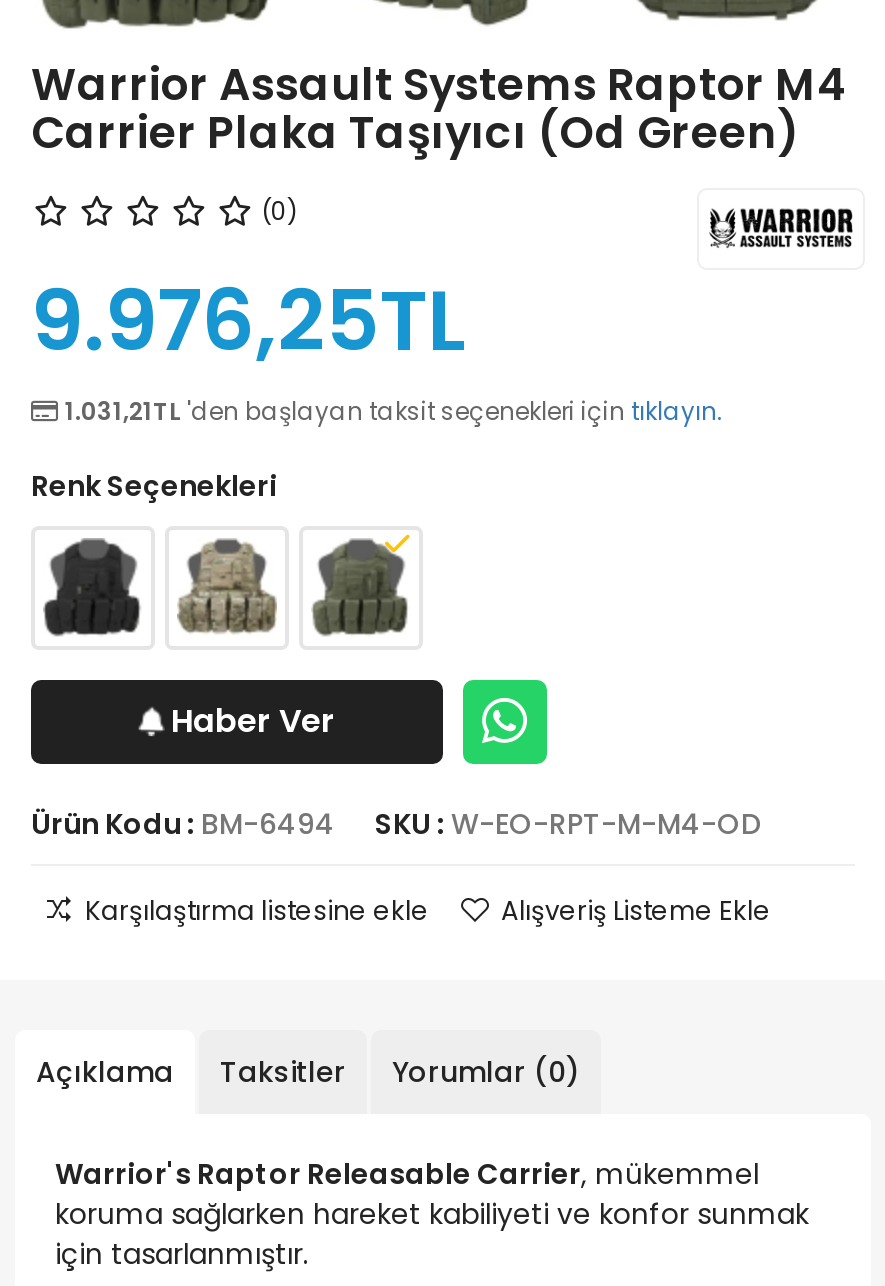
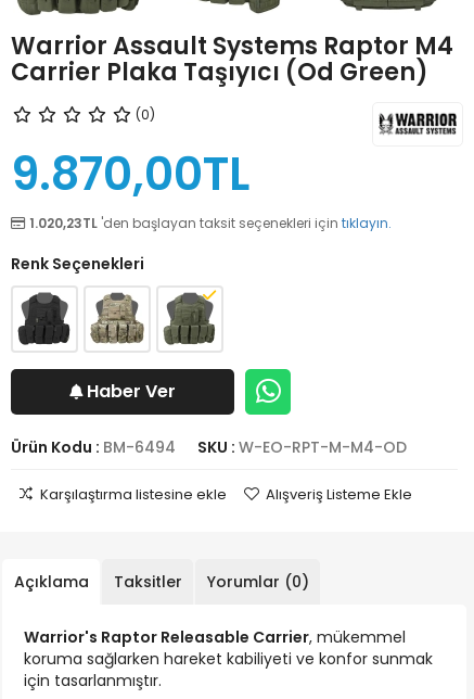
- 9.976,25TL
- 1.031,21TL 'den başlayan taksit seçenekleri için tıklayın.
+ 9.870,00TL
+ 1.020,23TL 'den başlayan taksit seçenekleri için tıklayın.
